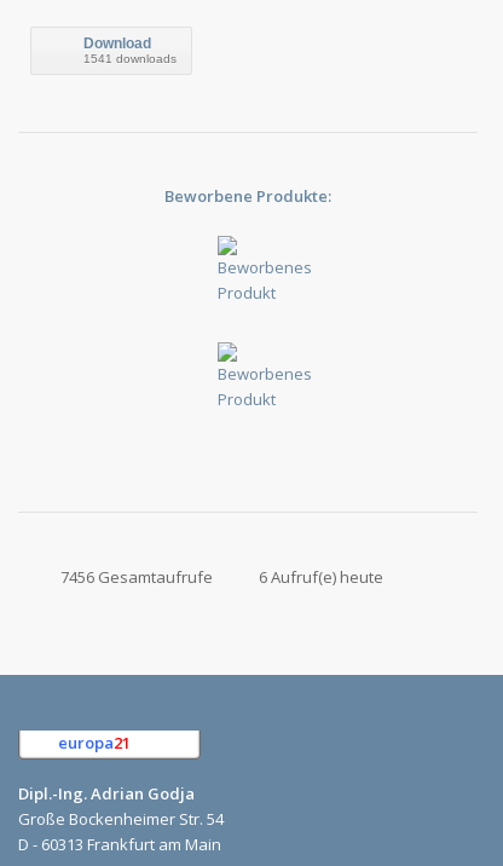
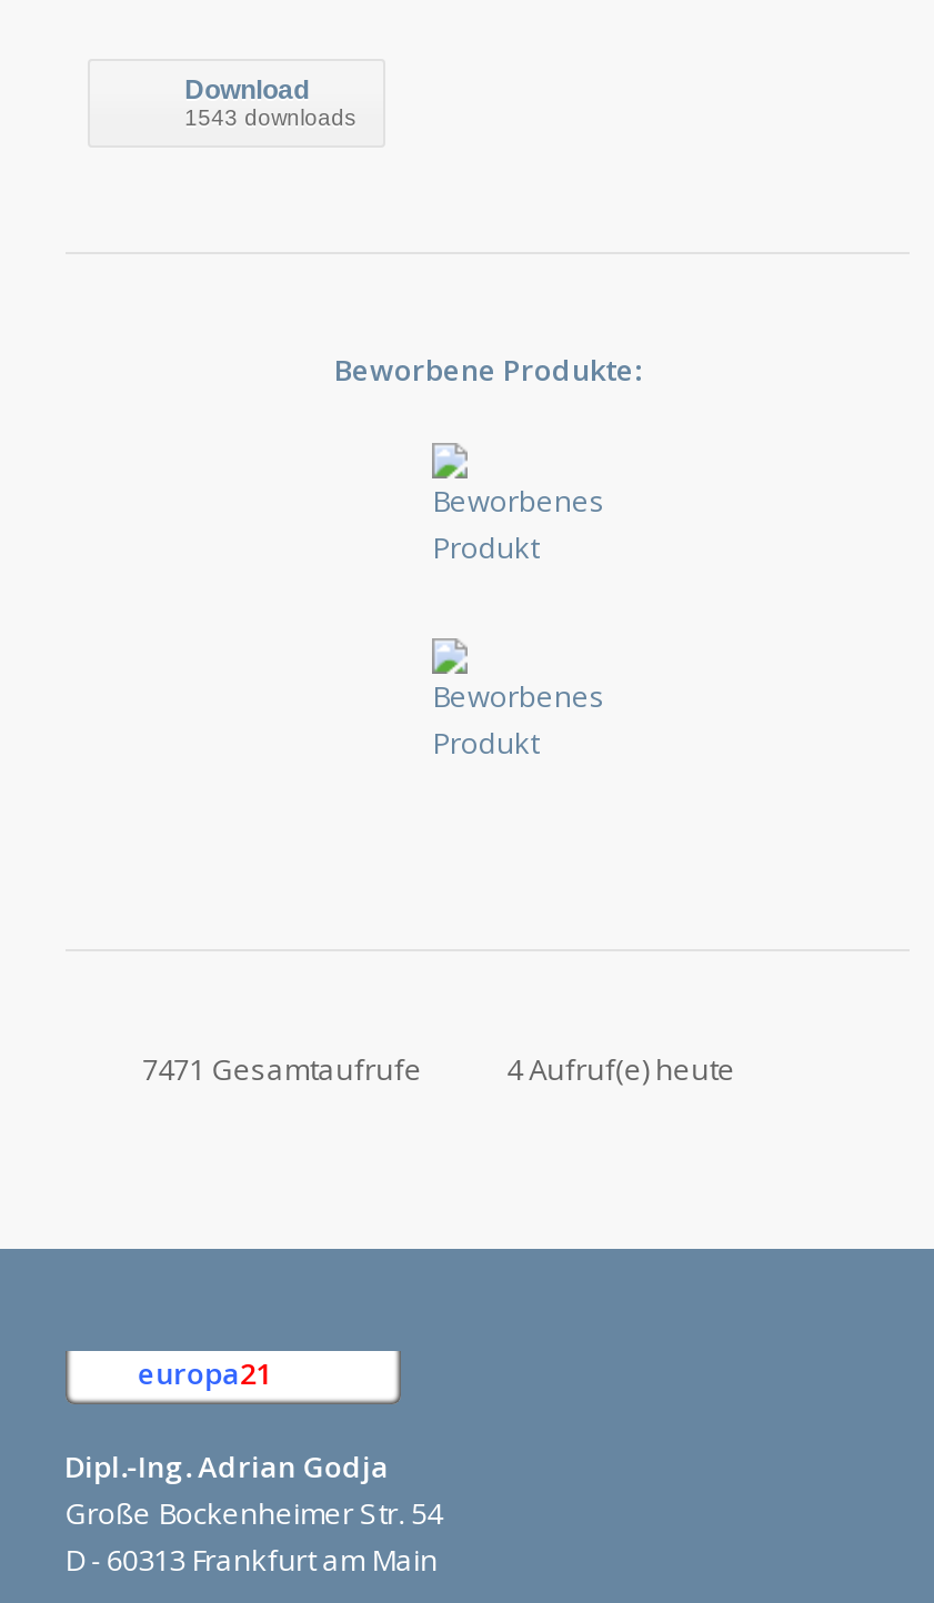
- 1541 downloads
+ 1543 downloads

- 7456 Gesamtaufrufe
+ 7471 Gesamtaufrufe

- 6 Aufruf(e) heute
+ 4 Aufruf(e) heute
